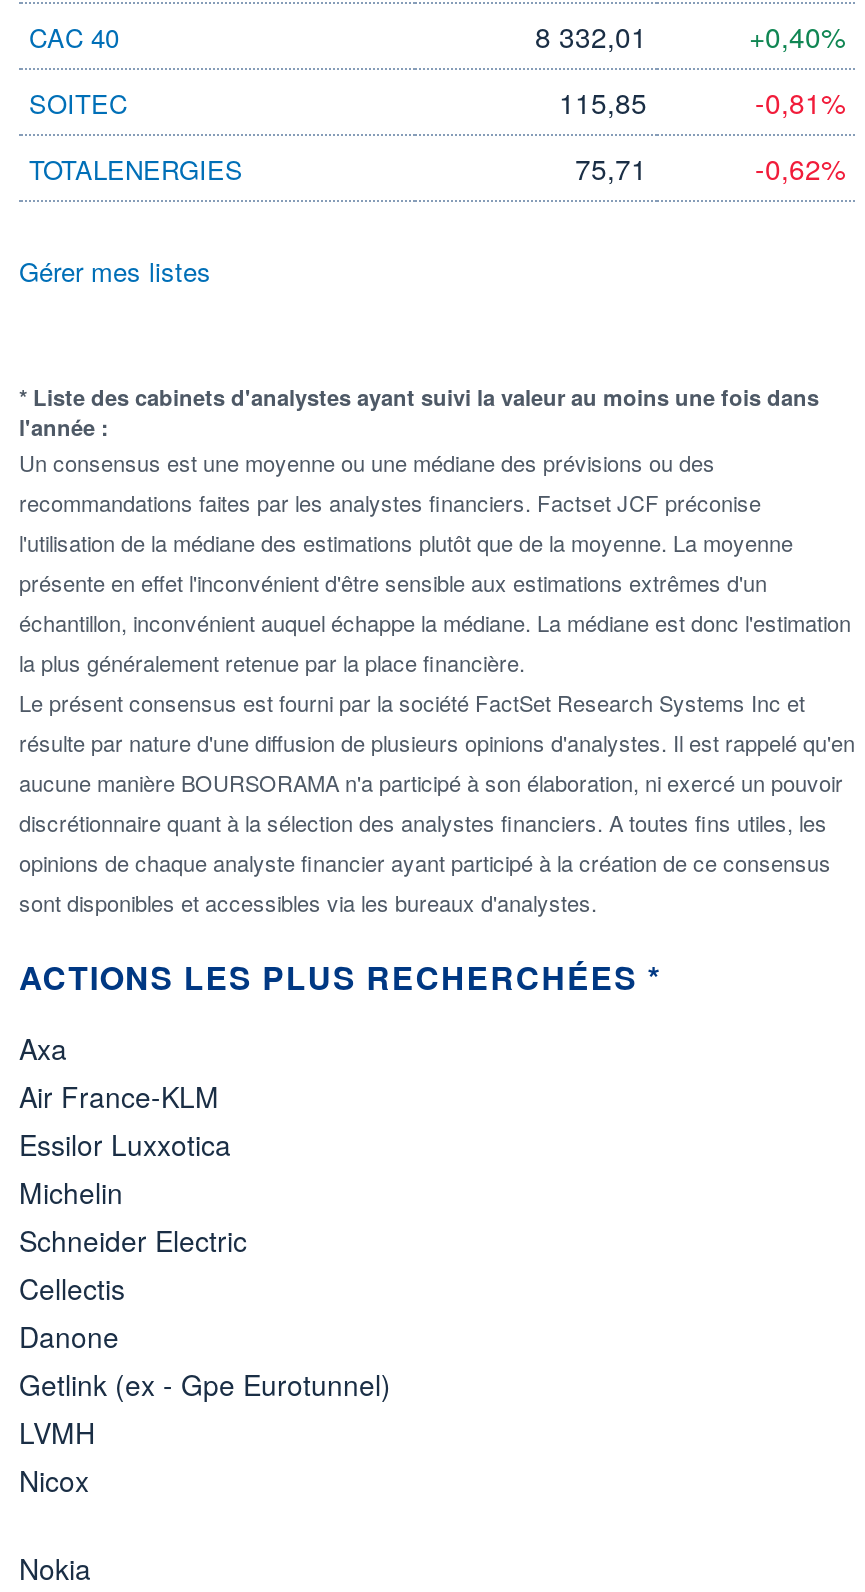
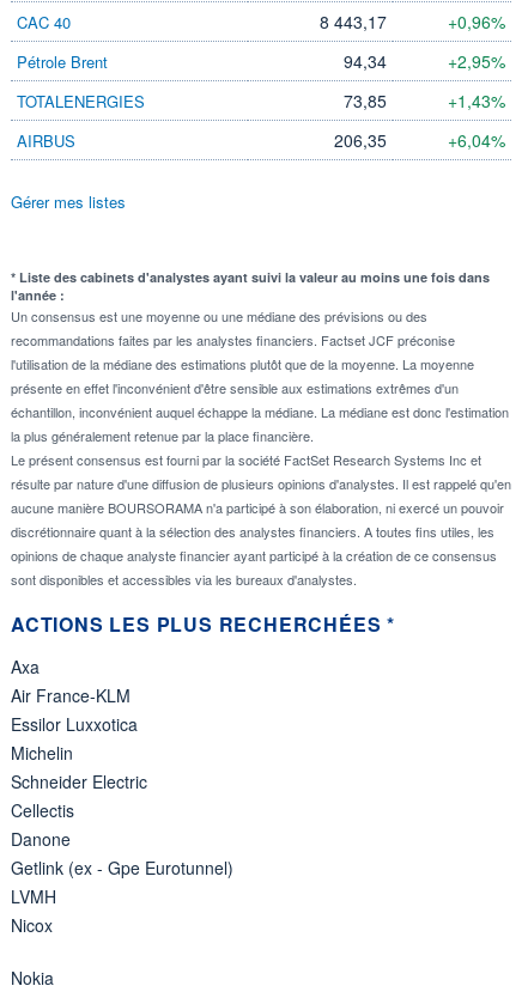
- 8 332,01
- +0,40%
+ 8 443,17
+ +0,96%

- SOITEC
- 115,85
- -0,81%
+ Pétrole Brent
+ 94,34
+ +2,95%

- 75,71
- -0,62%
+ 73,85
+ +1,43%
+ AIRBUS
+ 206,35
+ +6,04%
